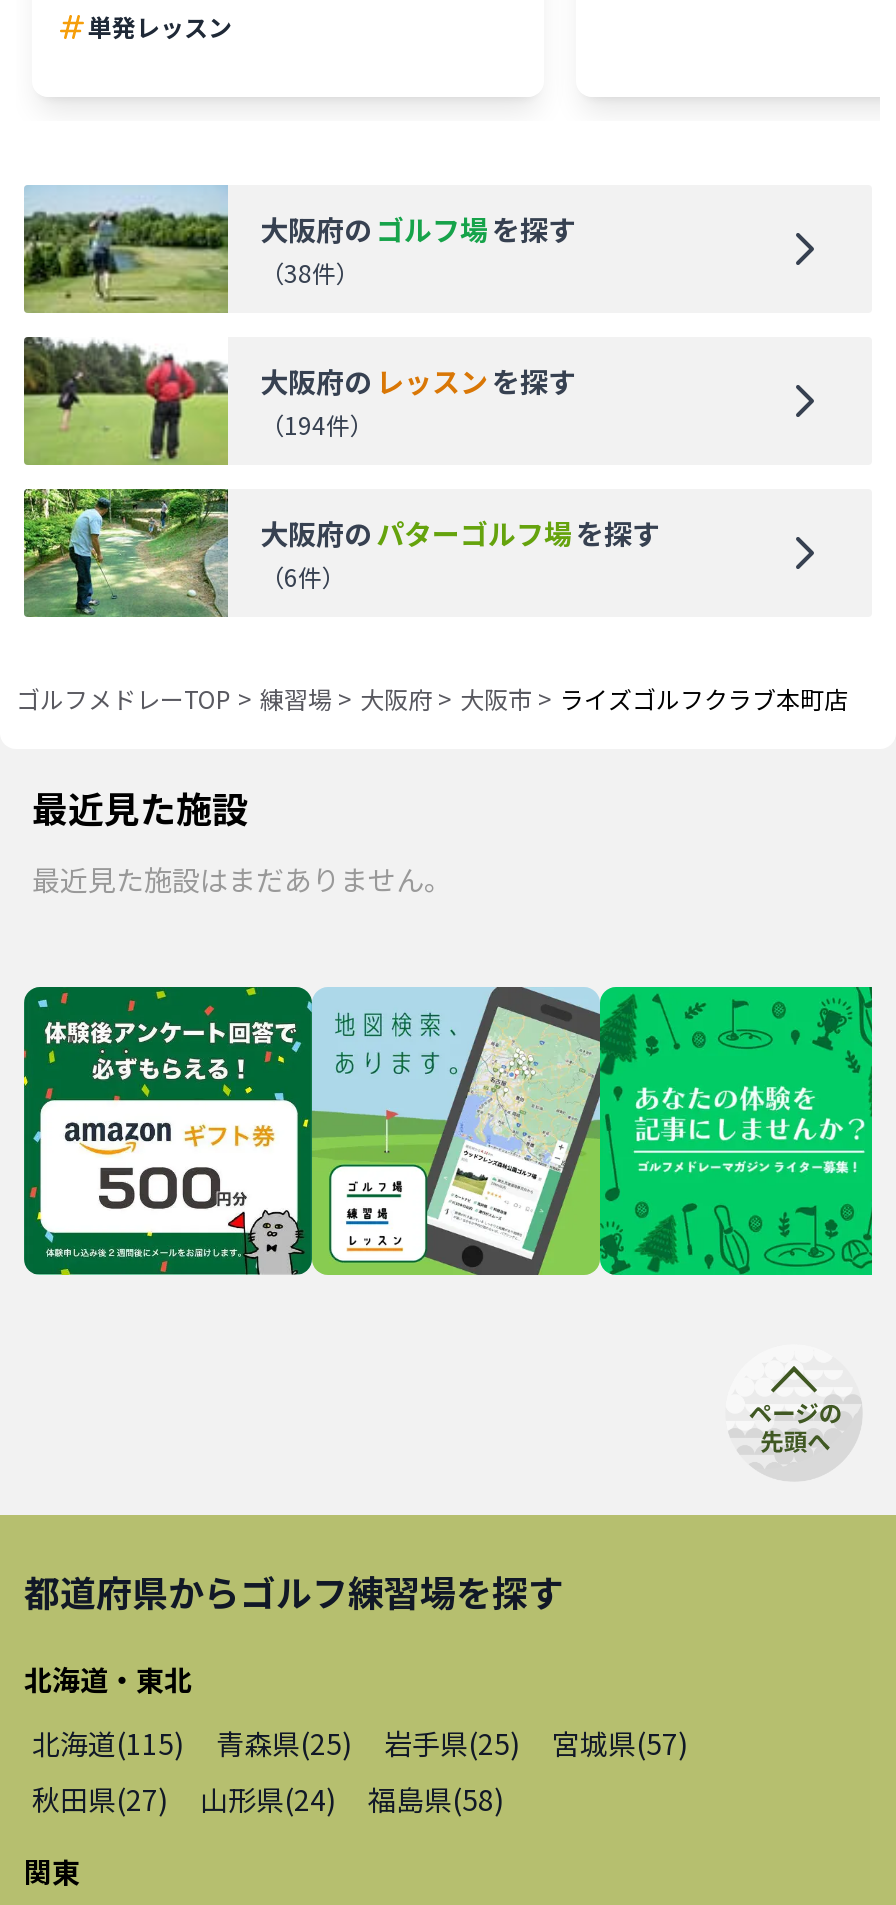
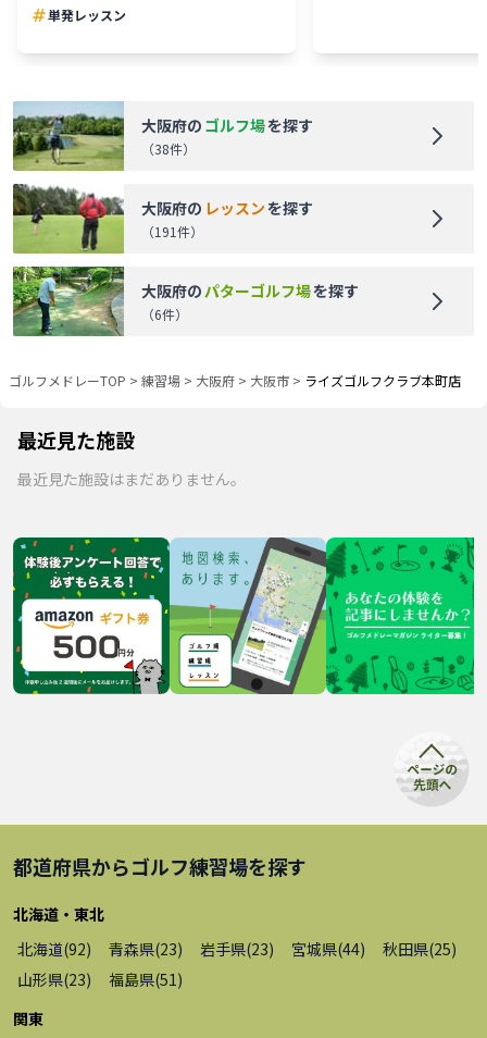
- （194件）
+ （191件）

- 北海道(115)
+ 北海道(92)

- 青森県(25)
+ 青森県(23)

- 岩手県(25)
+ 岩手県(23)

- 宮城県(57)
+ 宮城県(44)

- 秋田県(27)
+ 秋田県(25)

- 山形県(24)
+ 山形県(23)

- 福島県(58)
+ 福島県(51)
